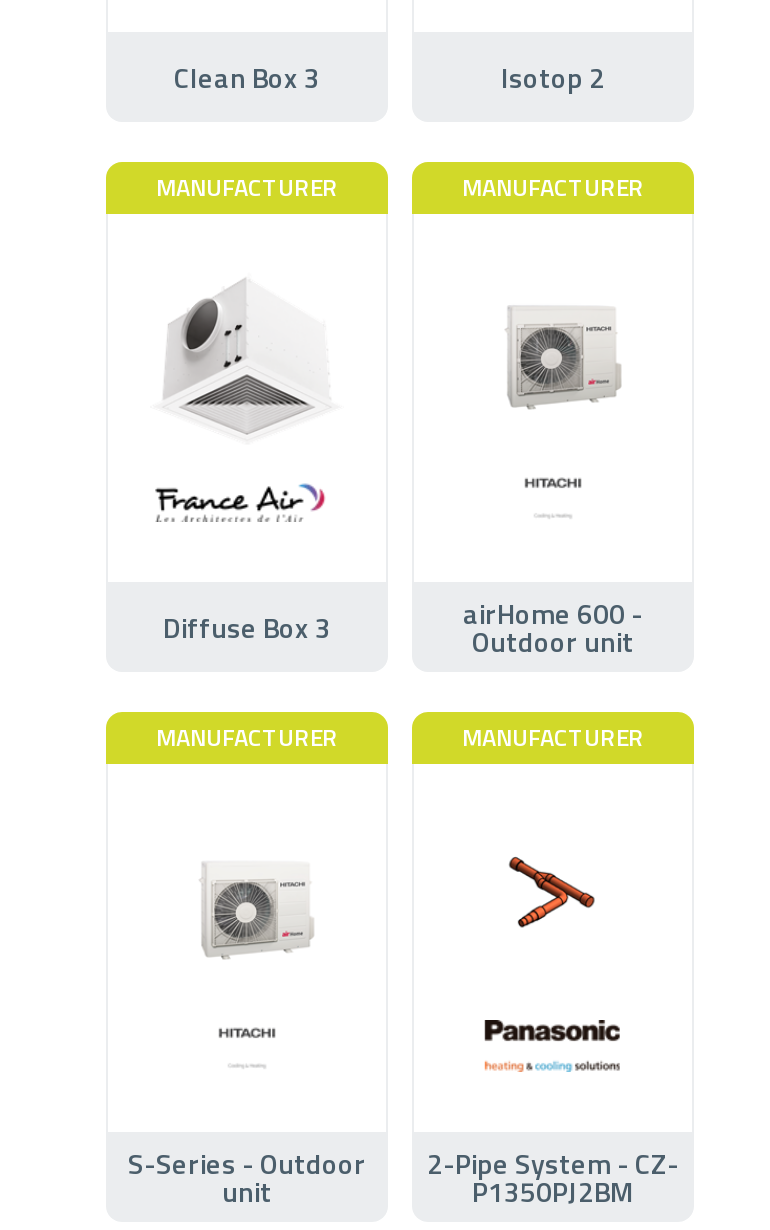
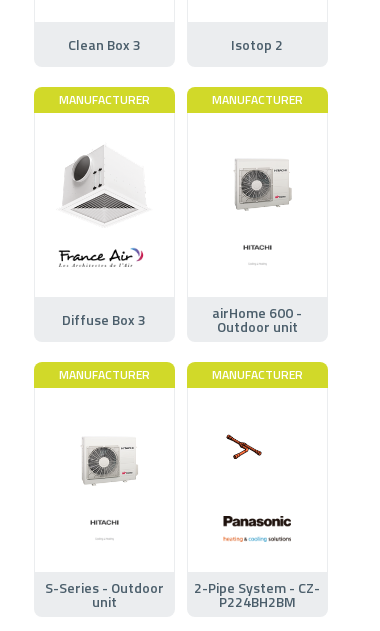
- [image]
+ [image]

- P1350PJ2BM
+ P224BH2BM
